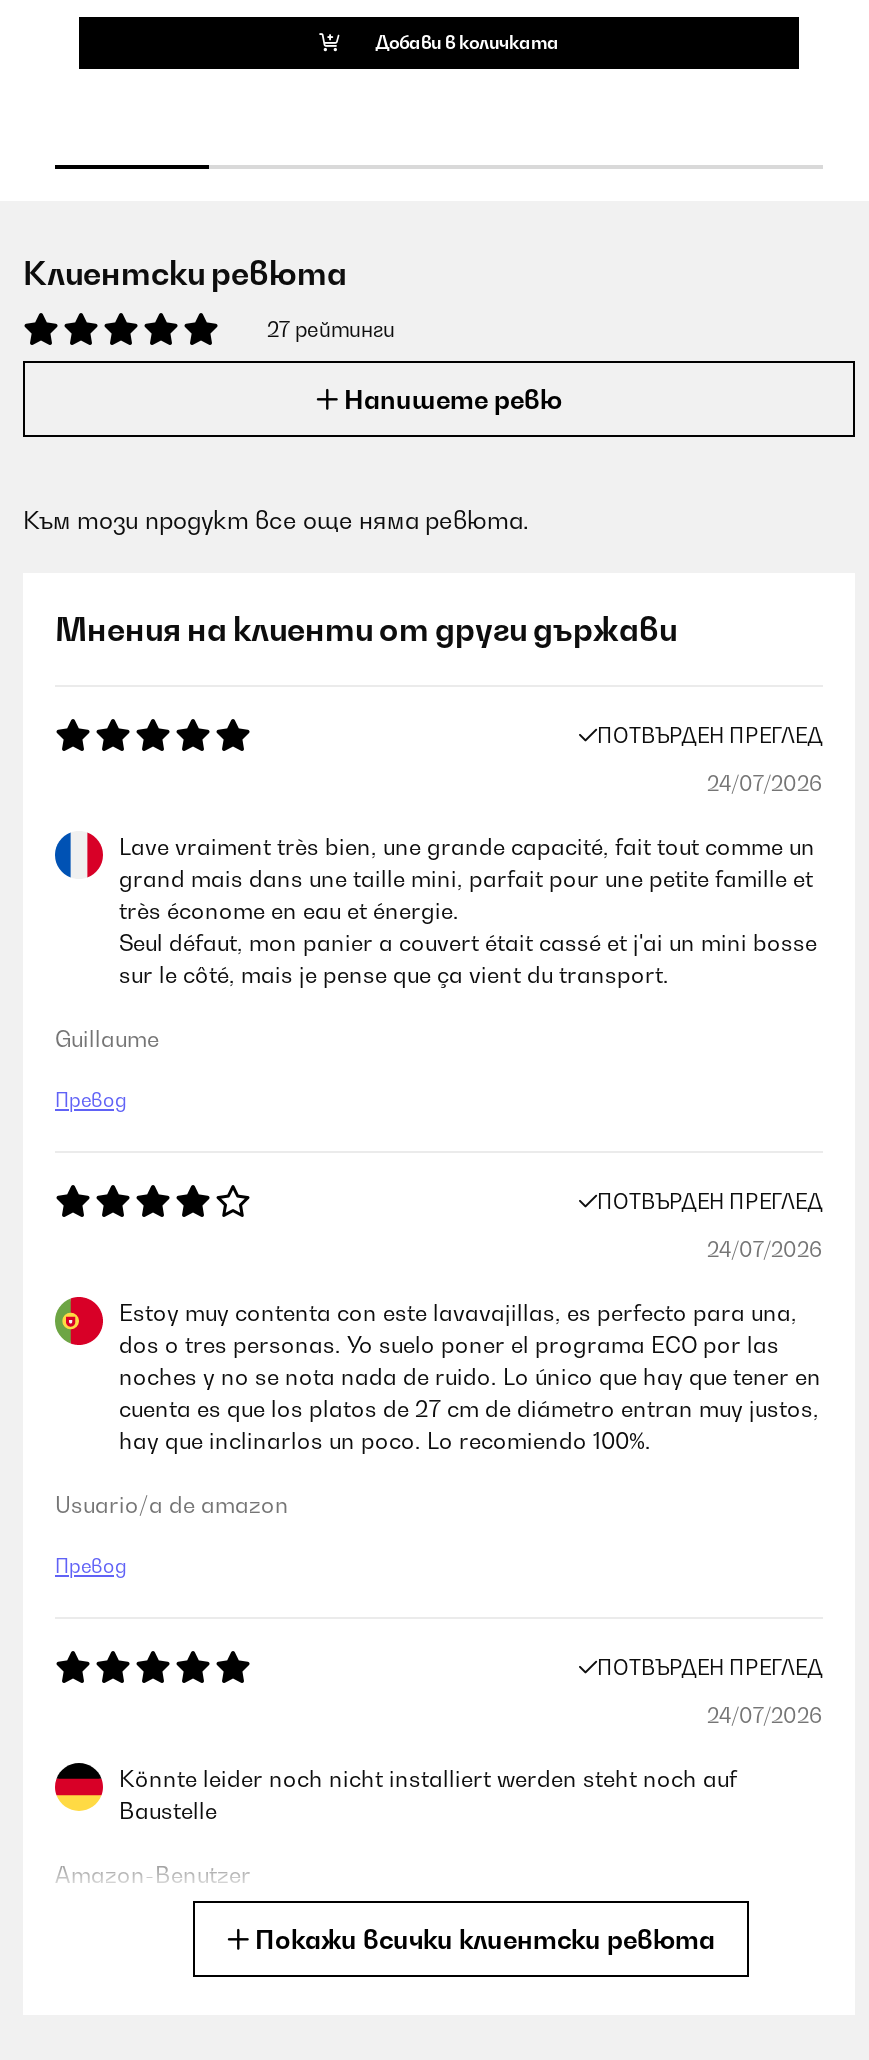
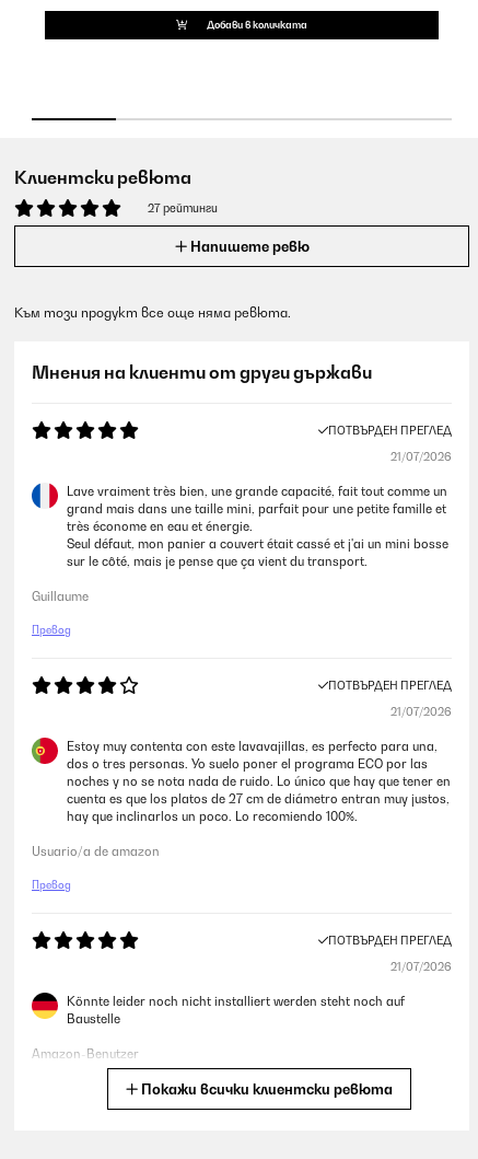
- 24/07/2026
+ 21/07/2026

- 24/07/2026
+ 21/07/2026

- 24/07/2026
+ 21/07/2026
